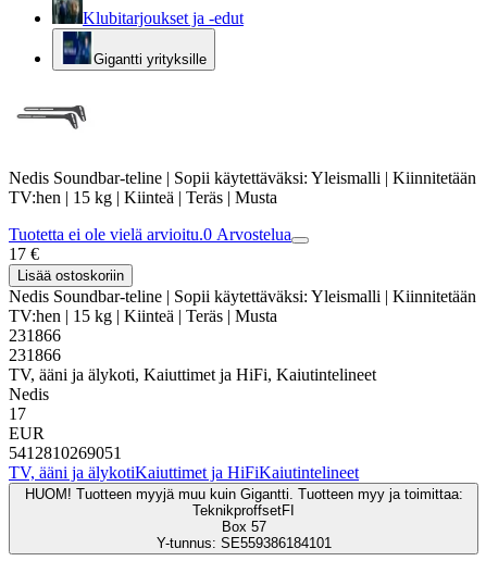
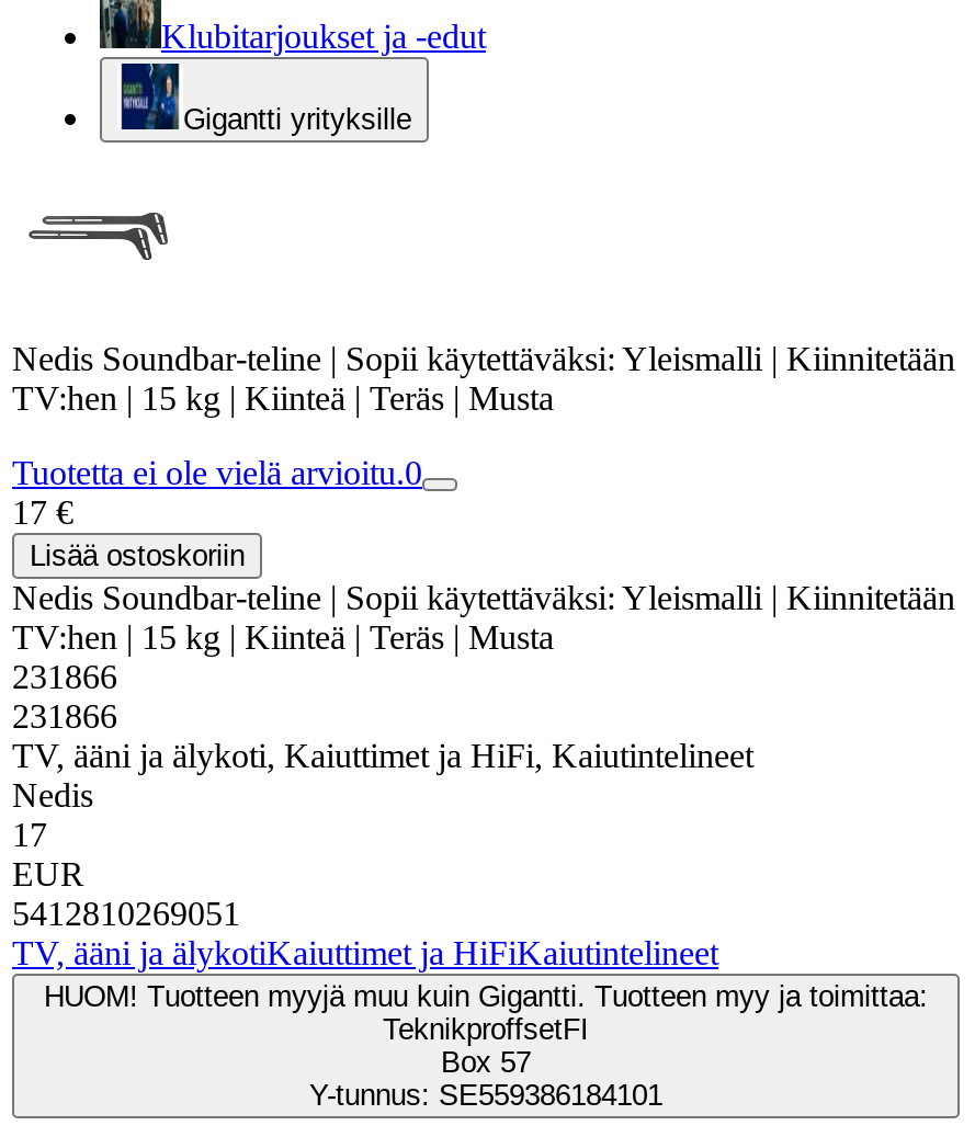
- Tuotetta ei ole vielä arvioitu.0 Arvostelua
+ Tuotetta ei ole vielä arvioitu.0
